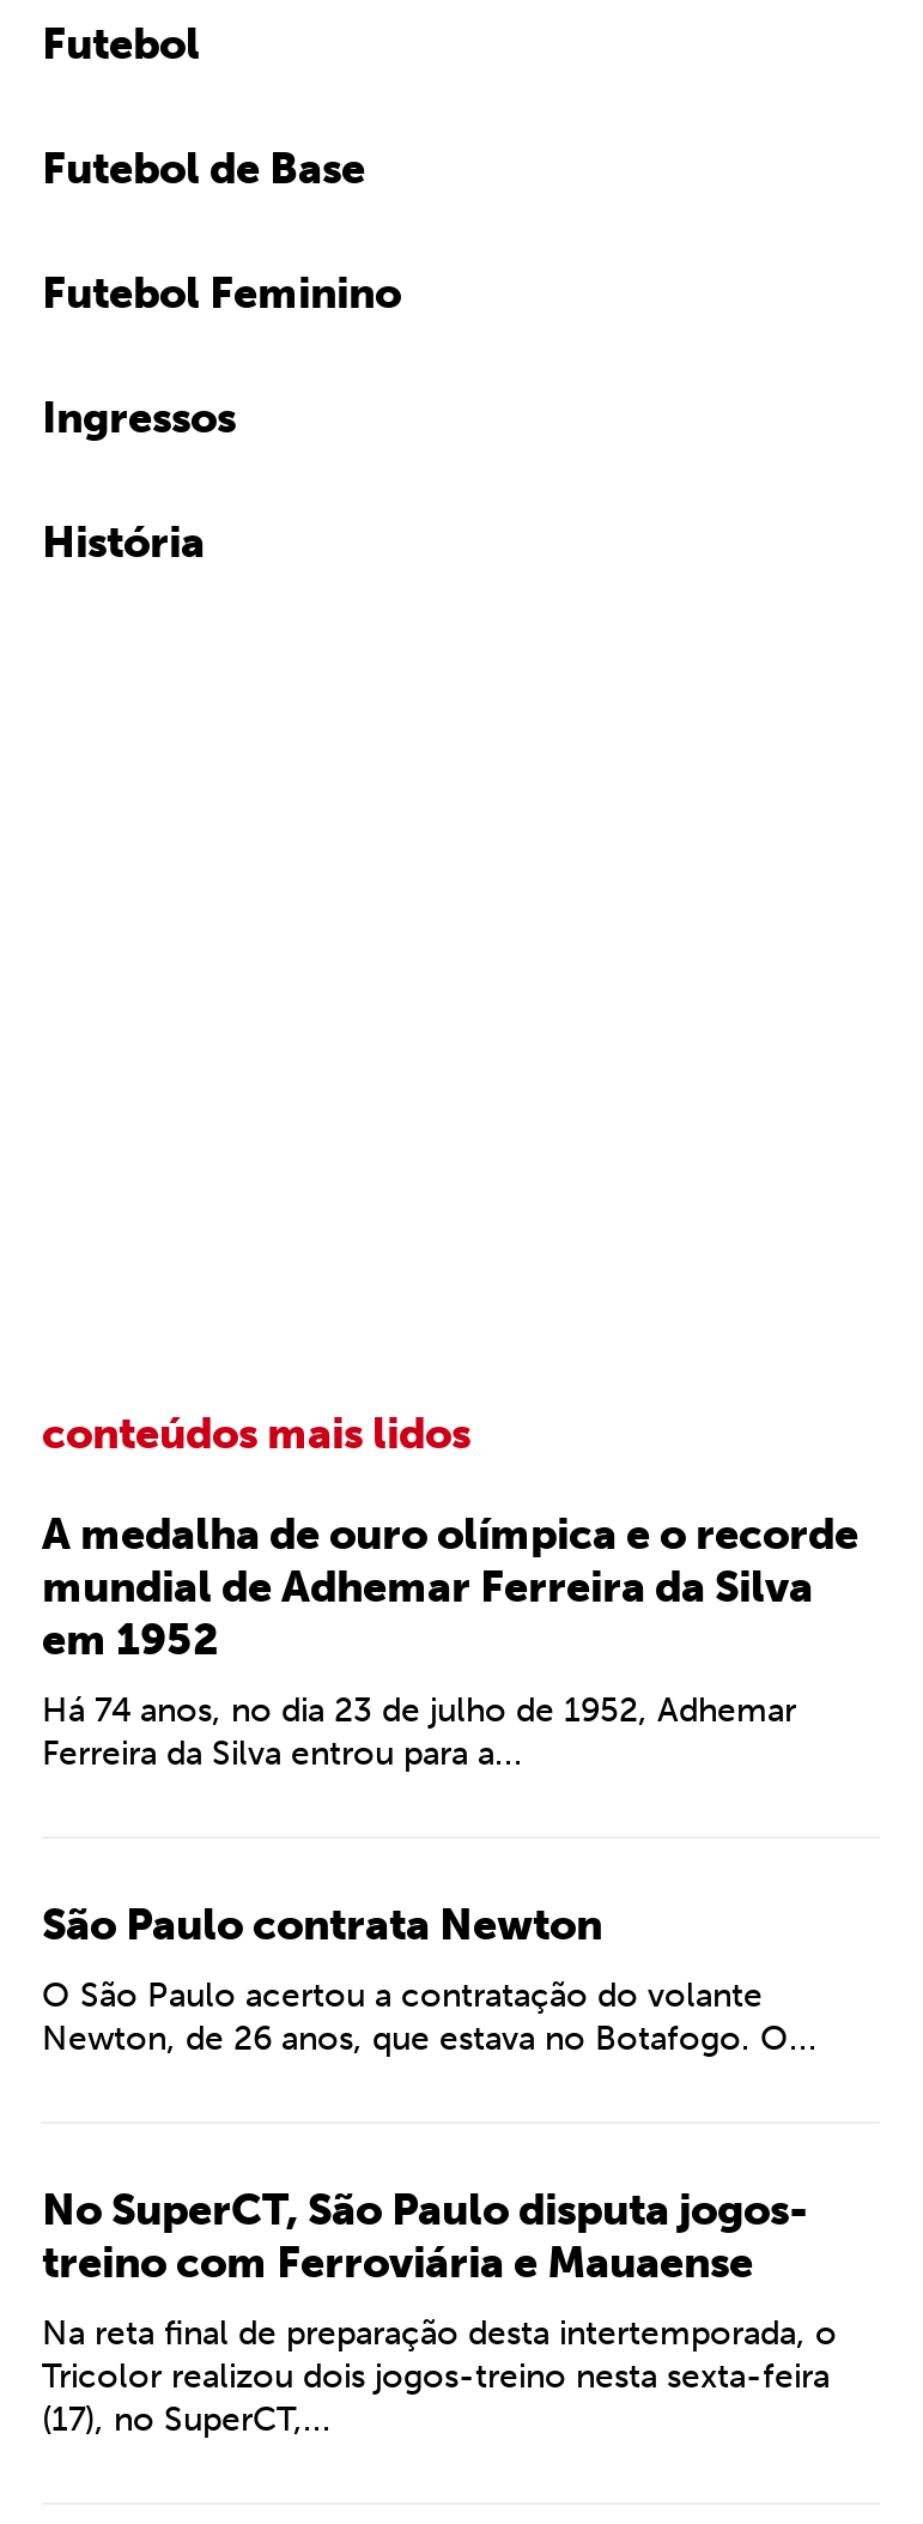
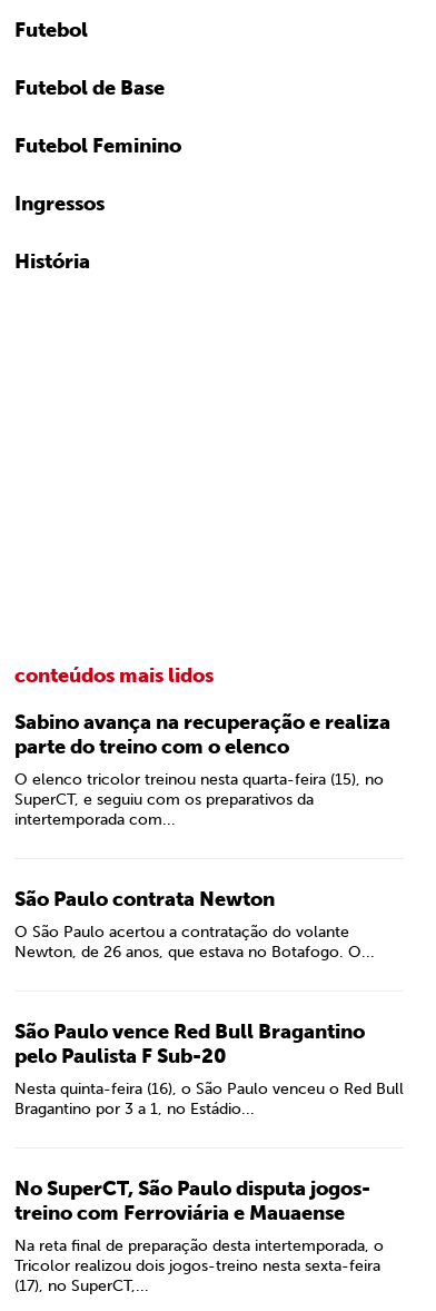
- A medalha de ouro olímpica e o recorde
- mundial de Adhemar Ferreira da Silva
- em 1952
+ Sabino avança na recuperação e realiza
+ parte do treino com o elenco

- Há 74 anos, no dia 23 de julho de 1952, Adhemar
- Ferreira da Silva entrou para a...
+ O elenco tricolor treinou nesta quarta-feira (15), no
+ SuperCT, e seguiu com os preparativos da
+ intertemporada com...

+ São Paulo vence Red Bull Bragantino
+ pelo Paulista F Sub-20
+ Nesta quinta-feira (16), o São Paulo venceu o Red Bull
+ Bragantino por 3 a 1, no Estádio...
